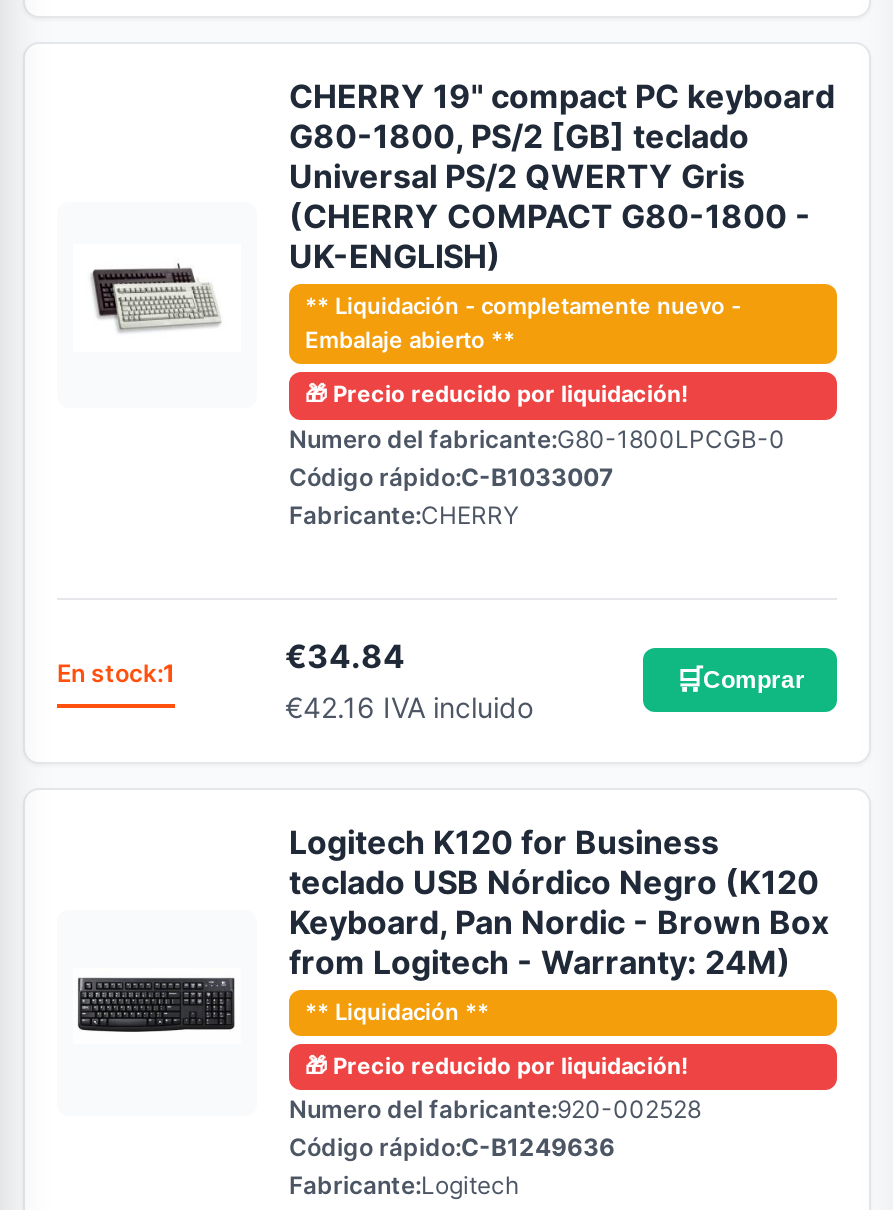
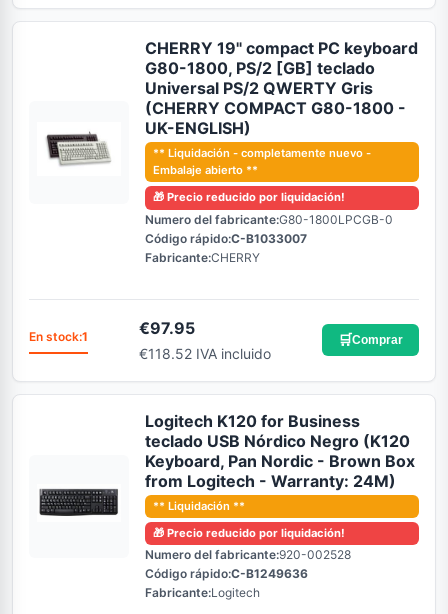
- €34.84
+ €97.95

- €42.16 IVA incluido
+ €118.52 IVA incluido
